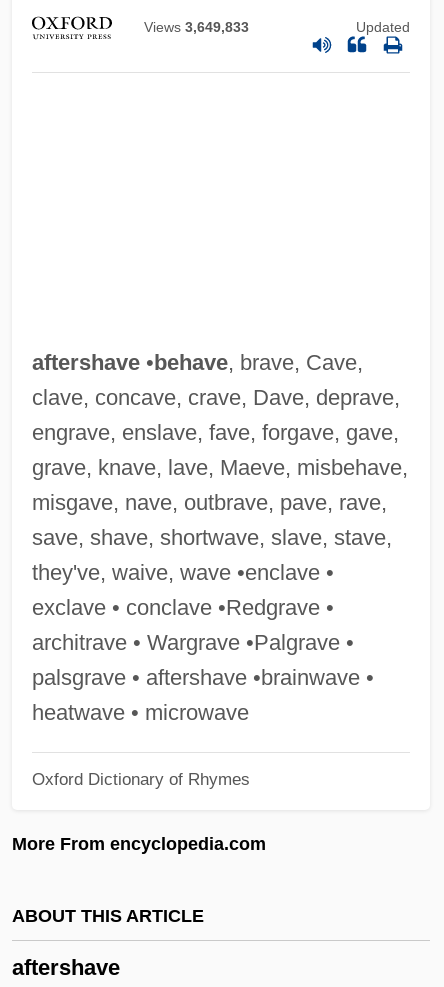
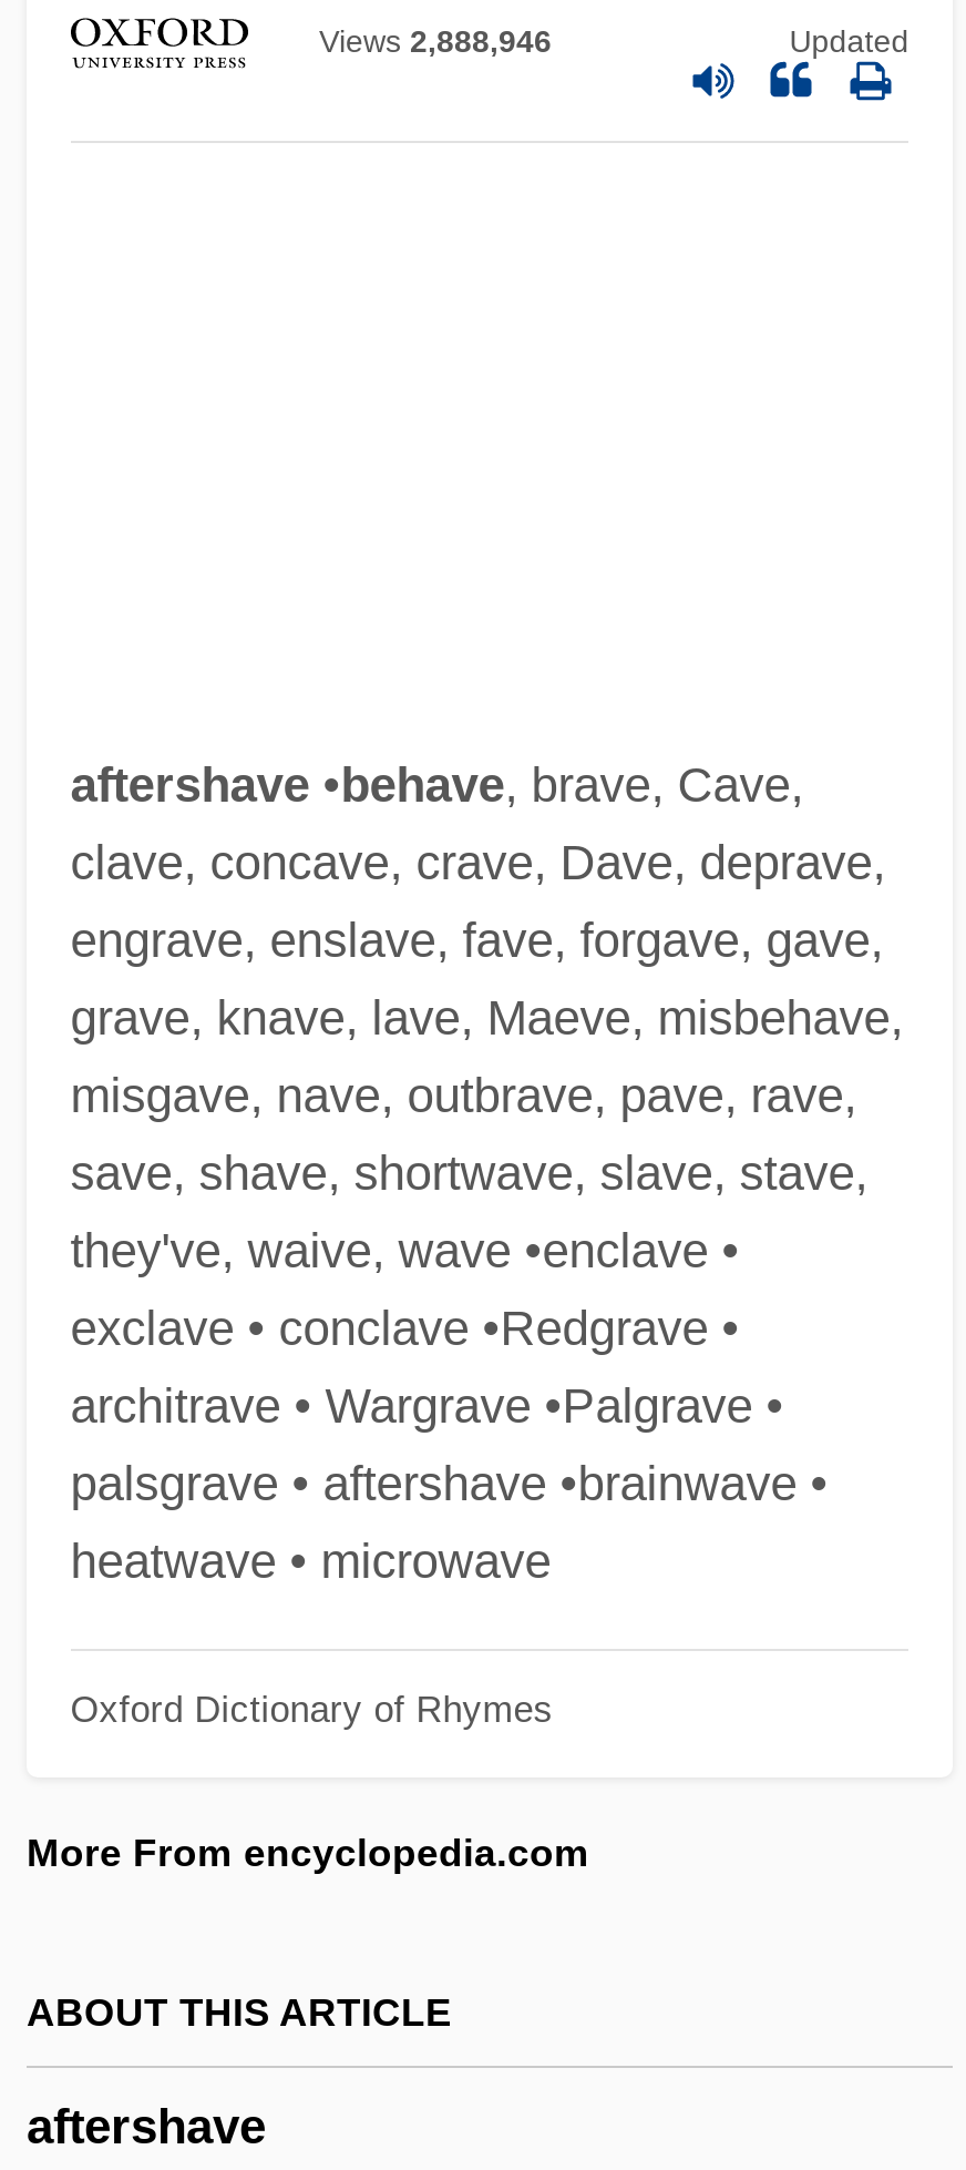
- Views 3,649,833
+ Views 2,888,946
